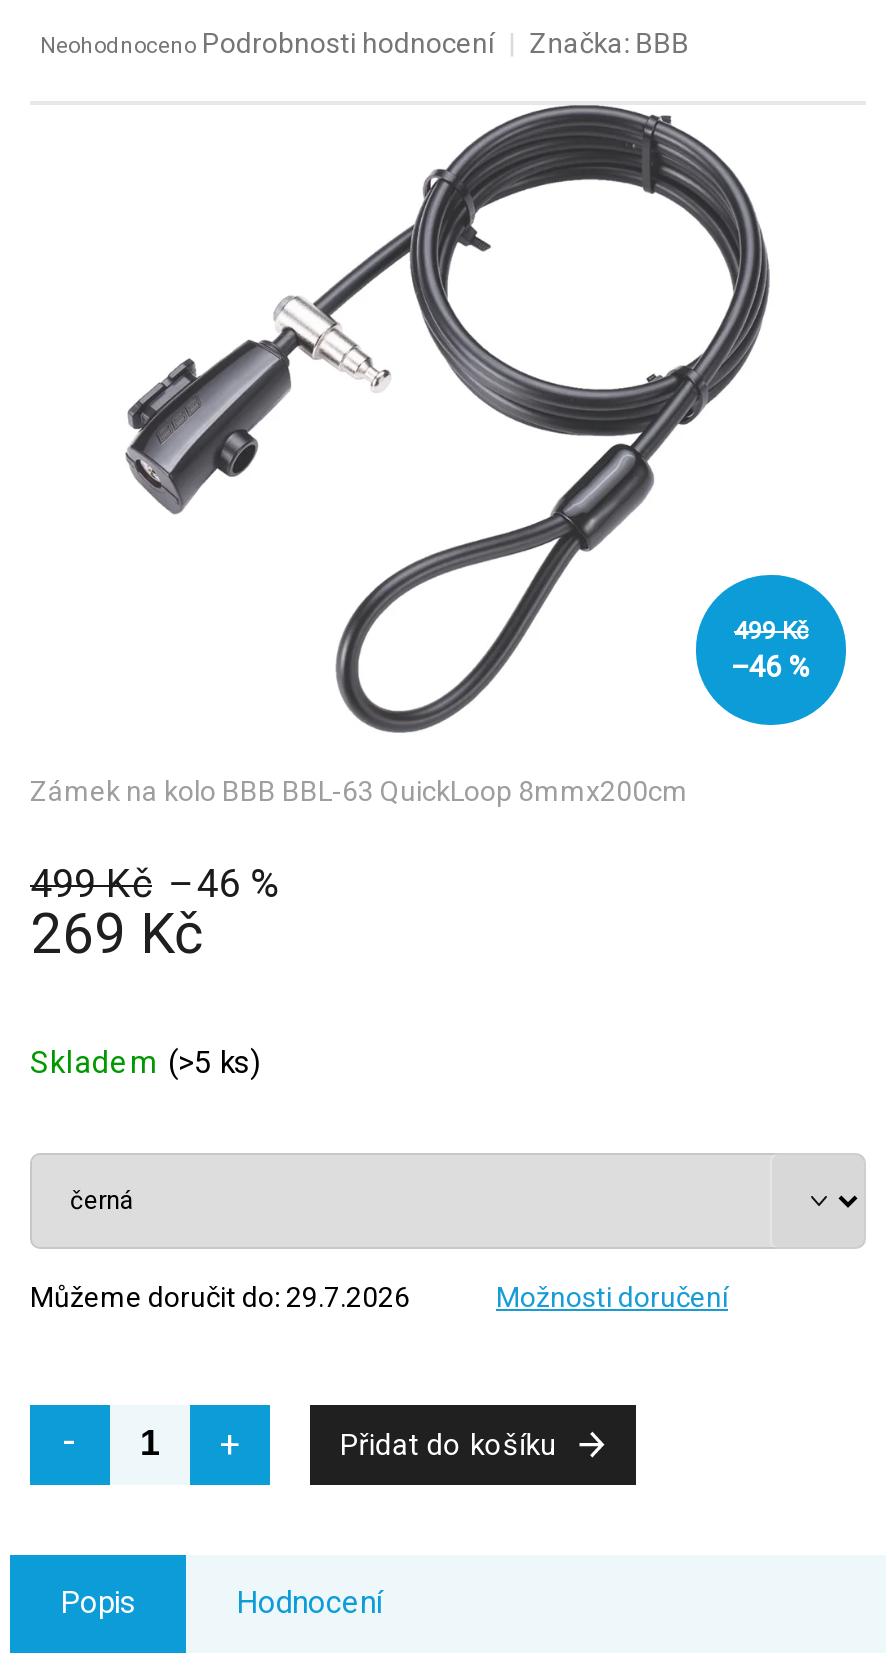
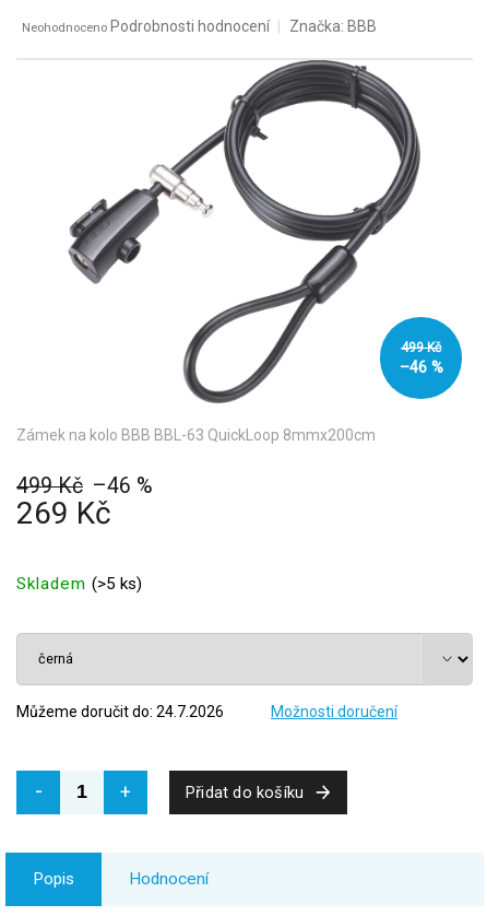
- Můžeme doručit do: 29.7.2026
+ Můžeme doručit do: 24.7.2026
